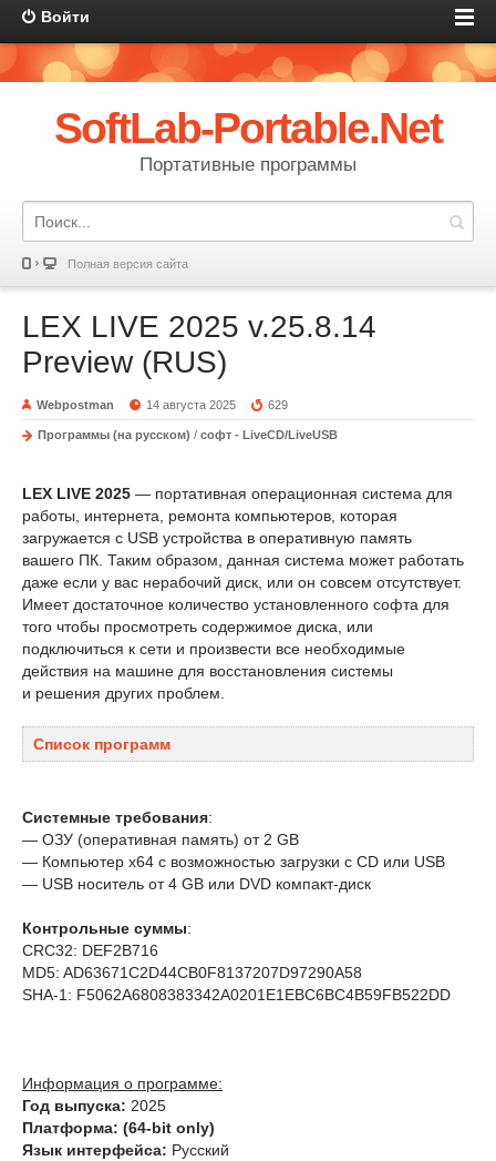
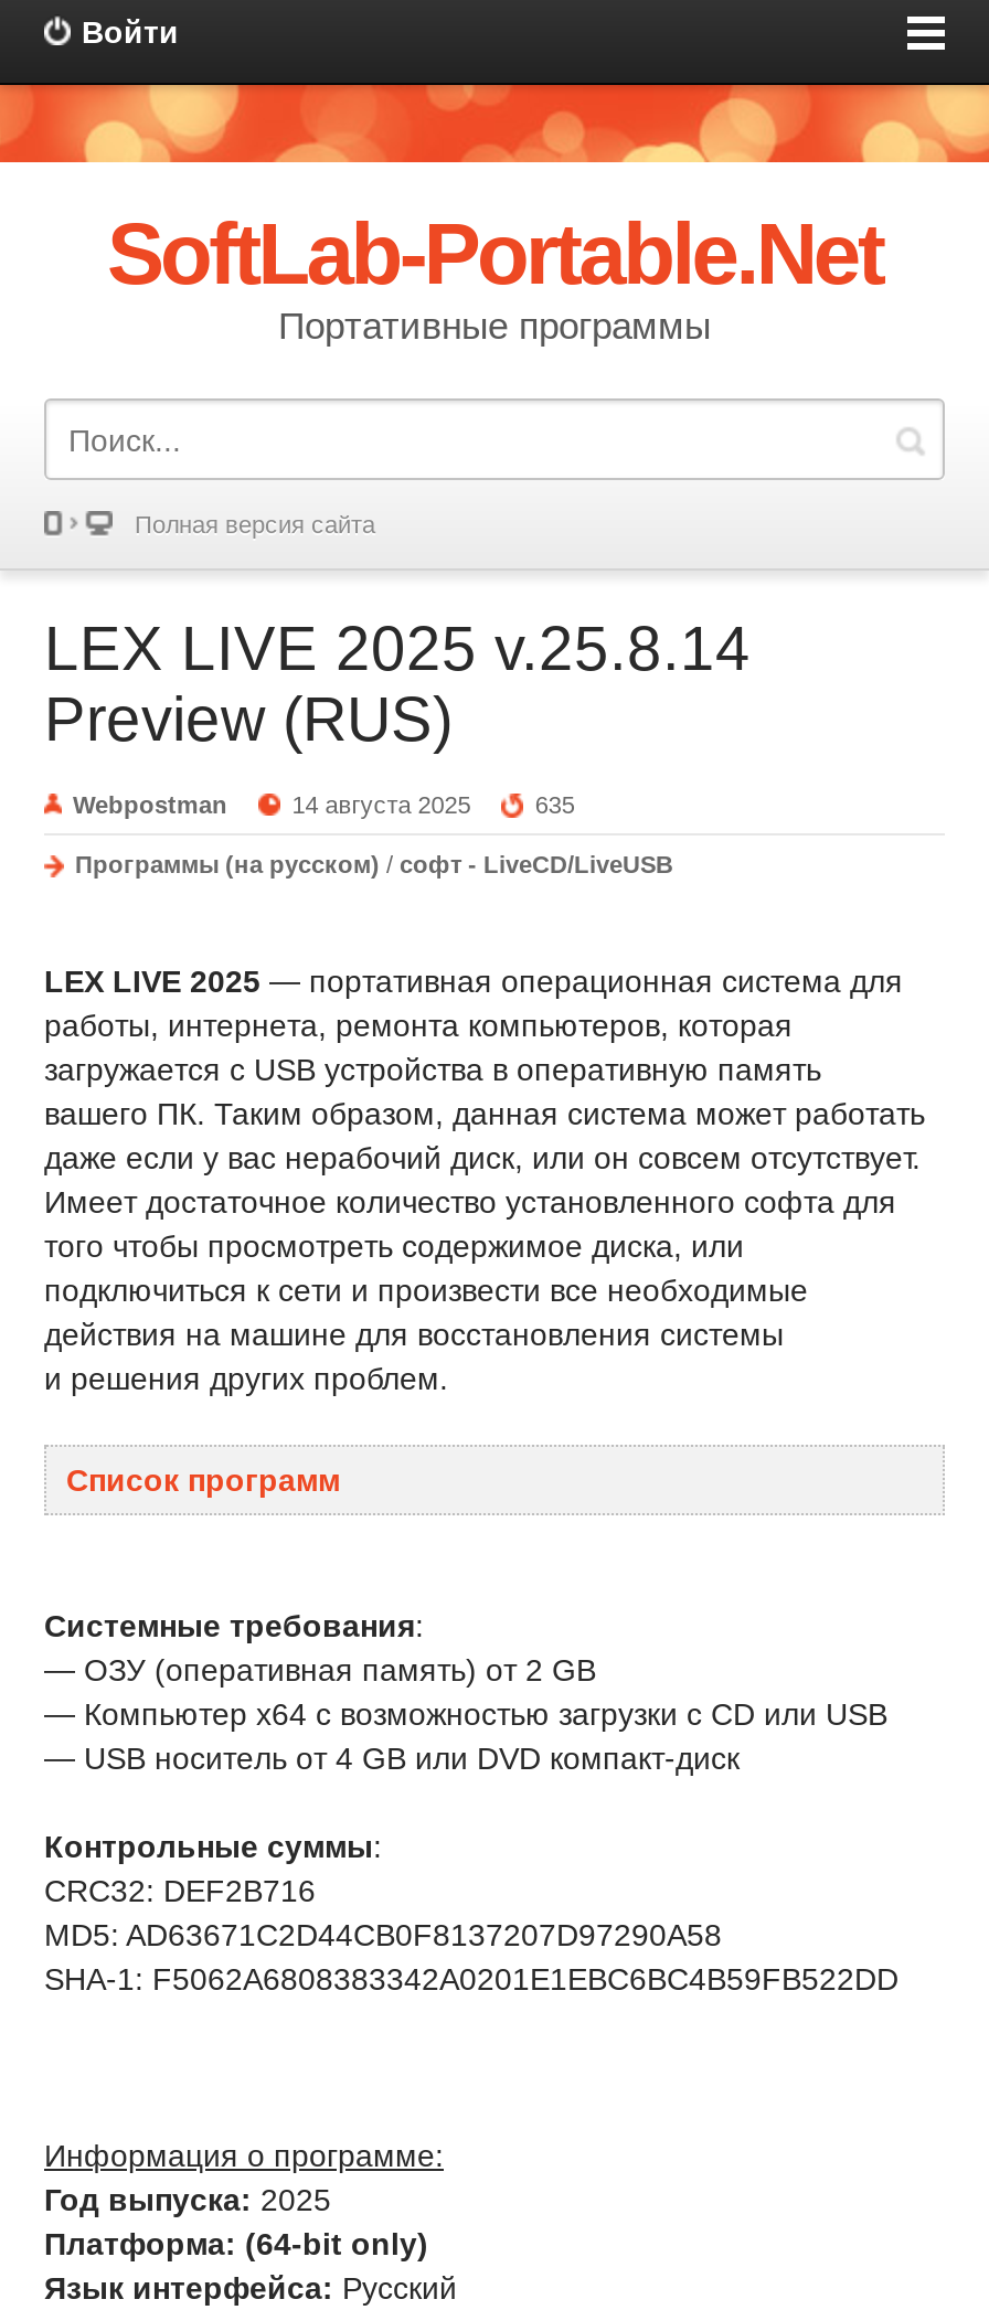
- 629
+ 635
